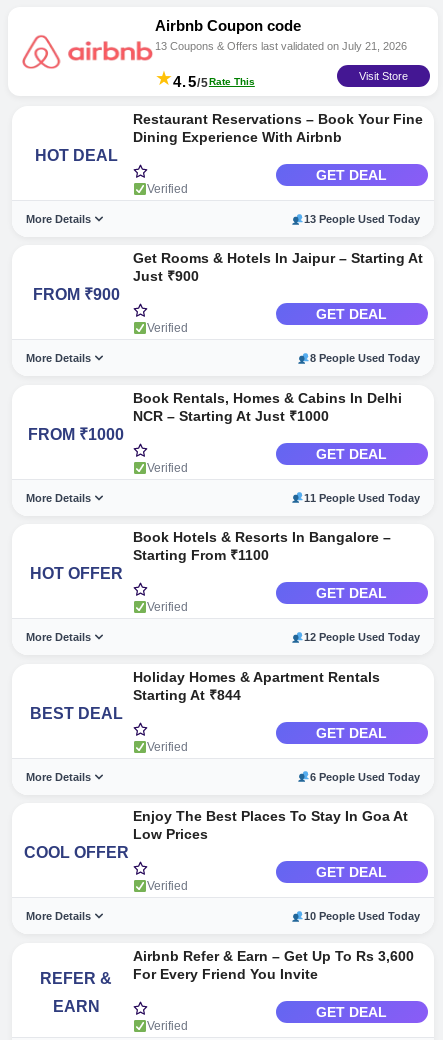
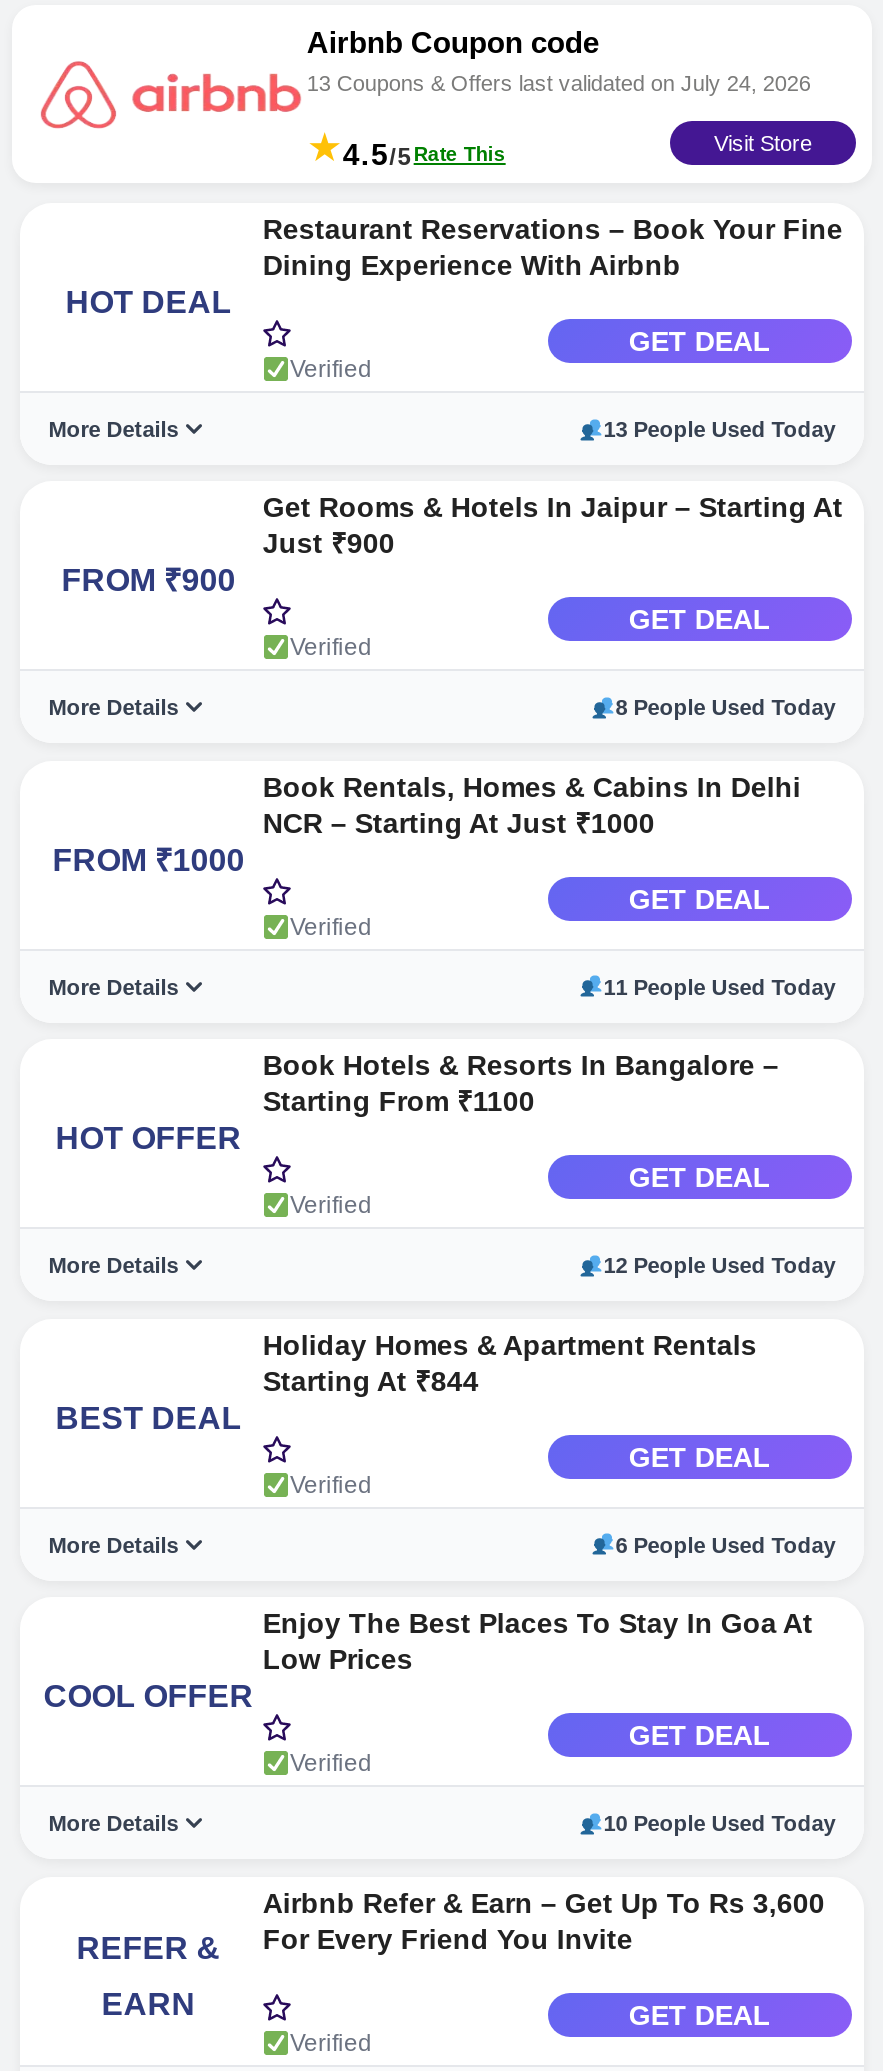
- 13 Coupons & Offers last validated on July 21, 2026
+ 13 Coupons & Offers last validated on July 24, 2026
